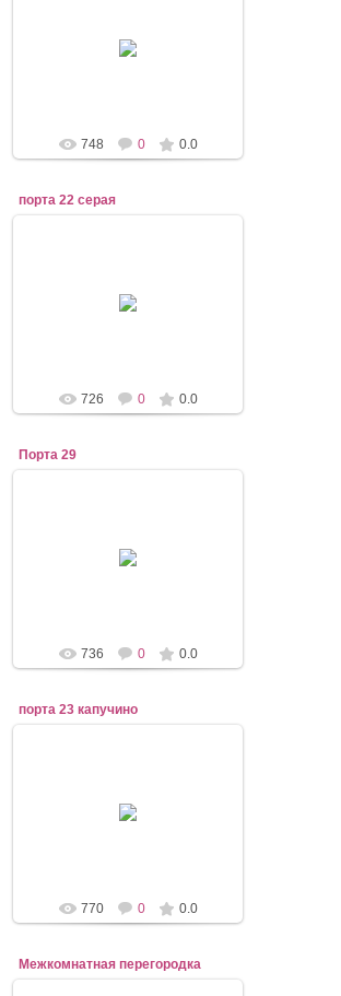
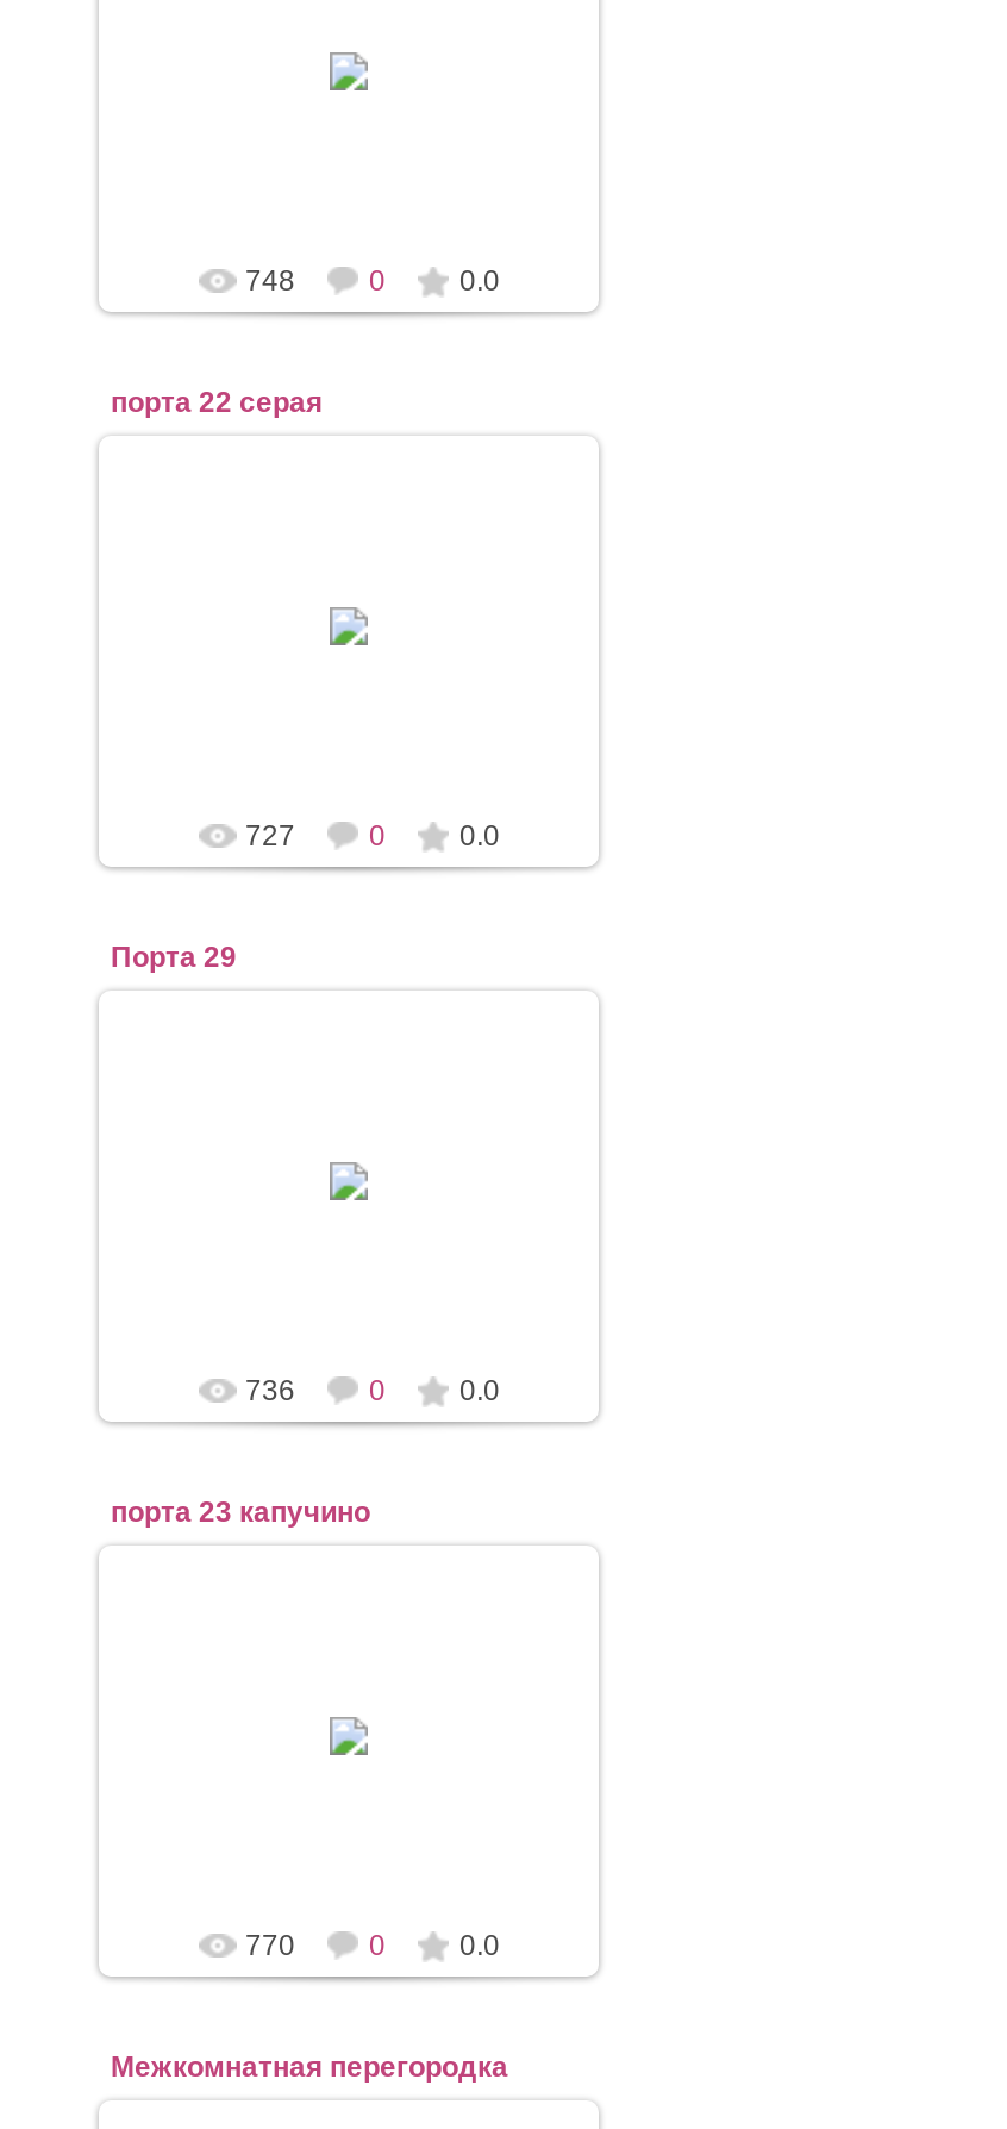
- 726
+ 727
